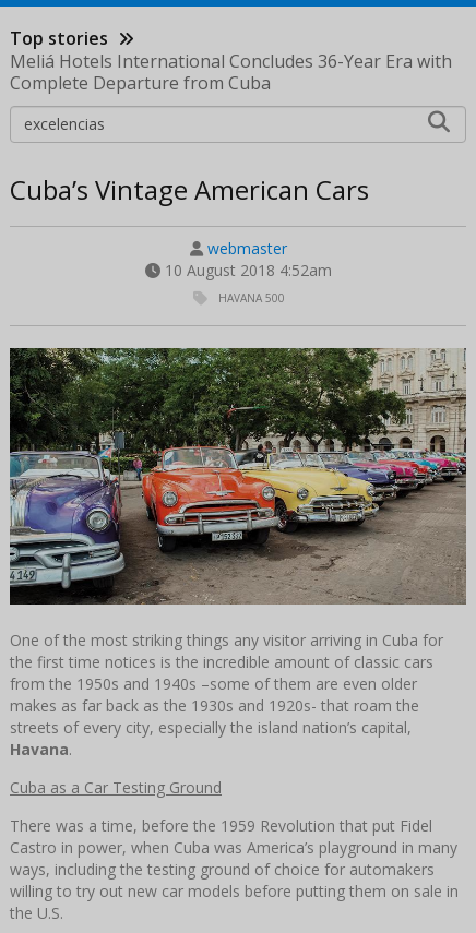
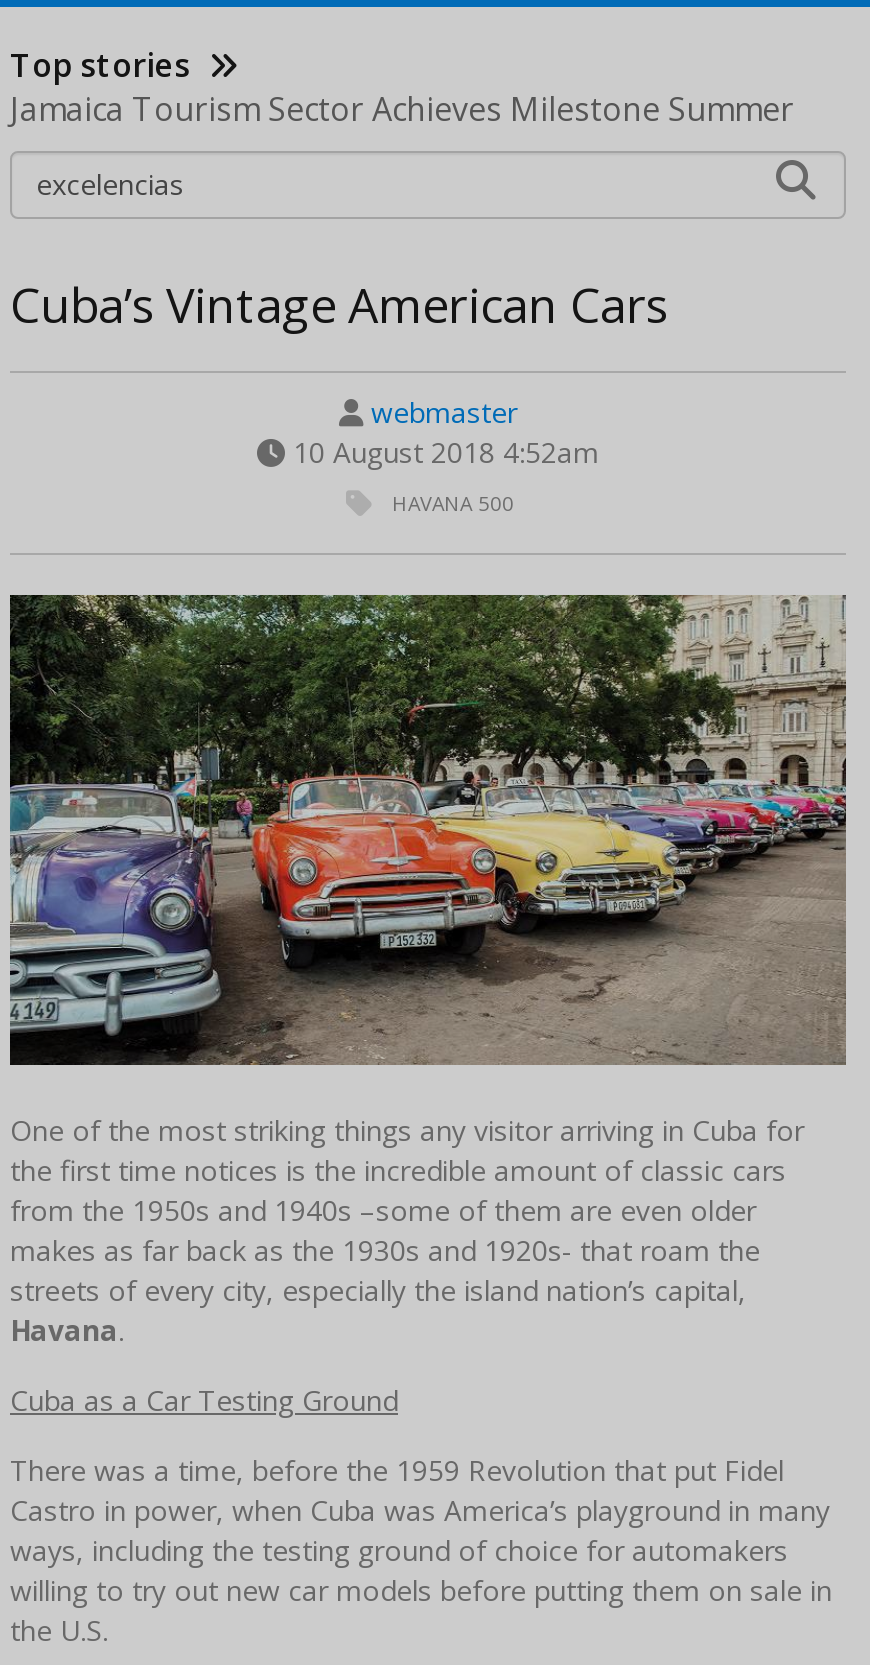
- Meliá Hotels International Concludes 36-Year Era with
- Complete Departure from Cuba
+ Jamaica Tourism Sector Achieves Milestone Summer
